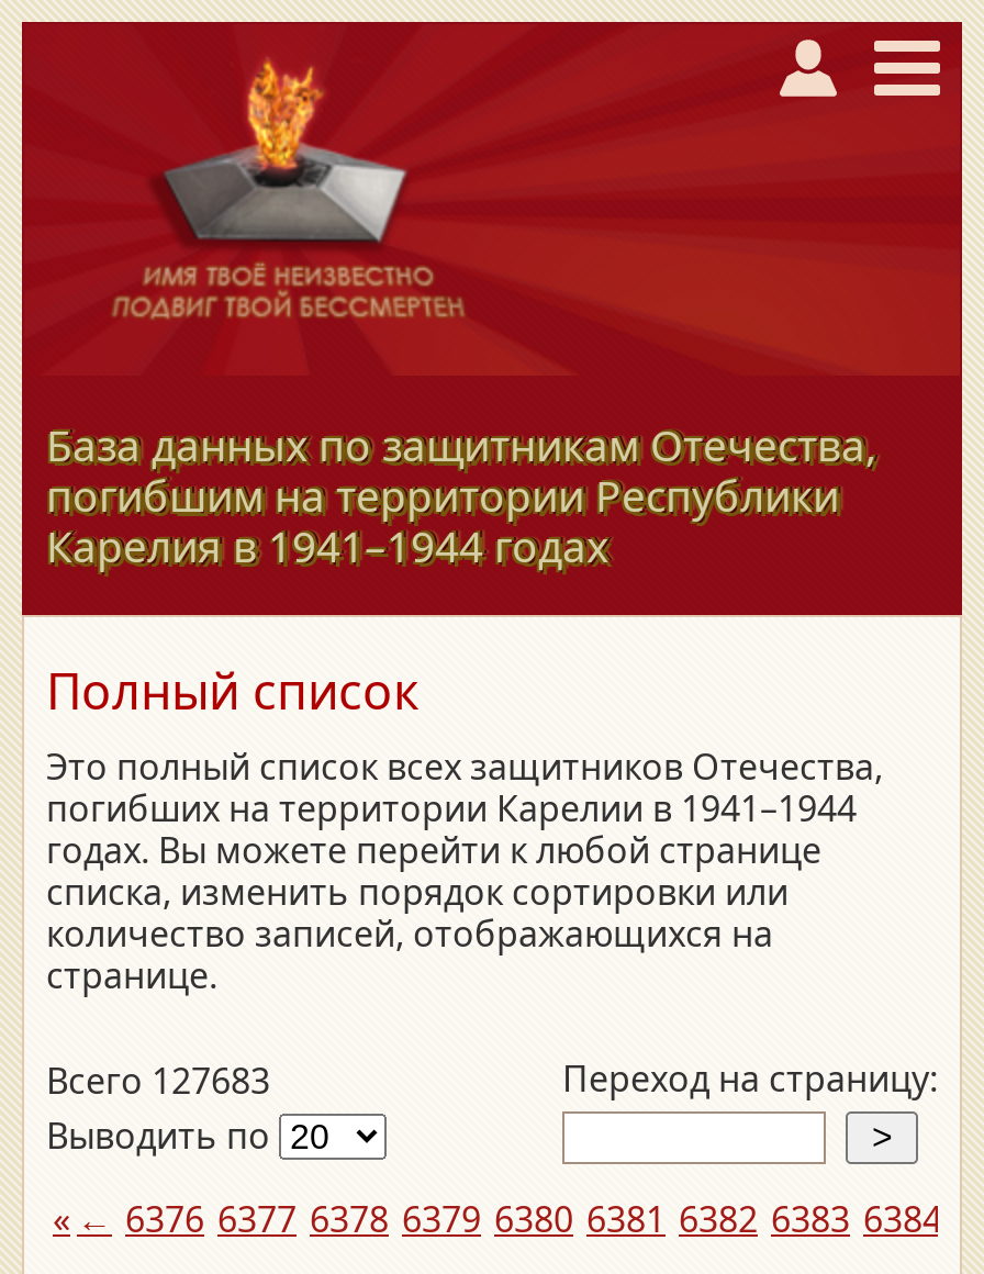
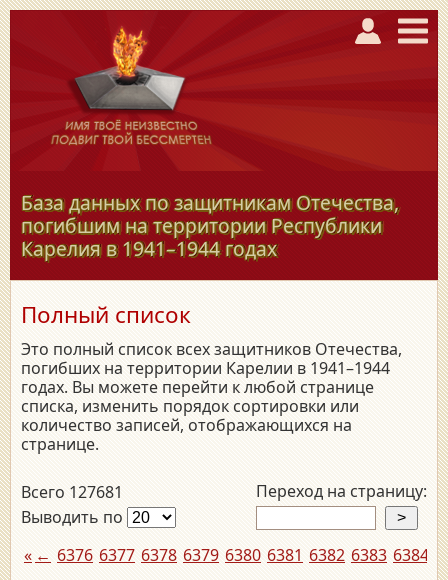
- Всего 127683
+ Всего 127681
